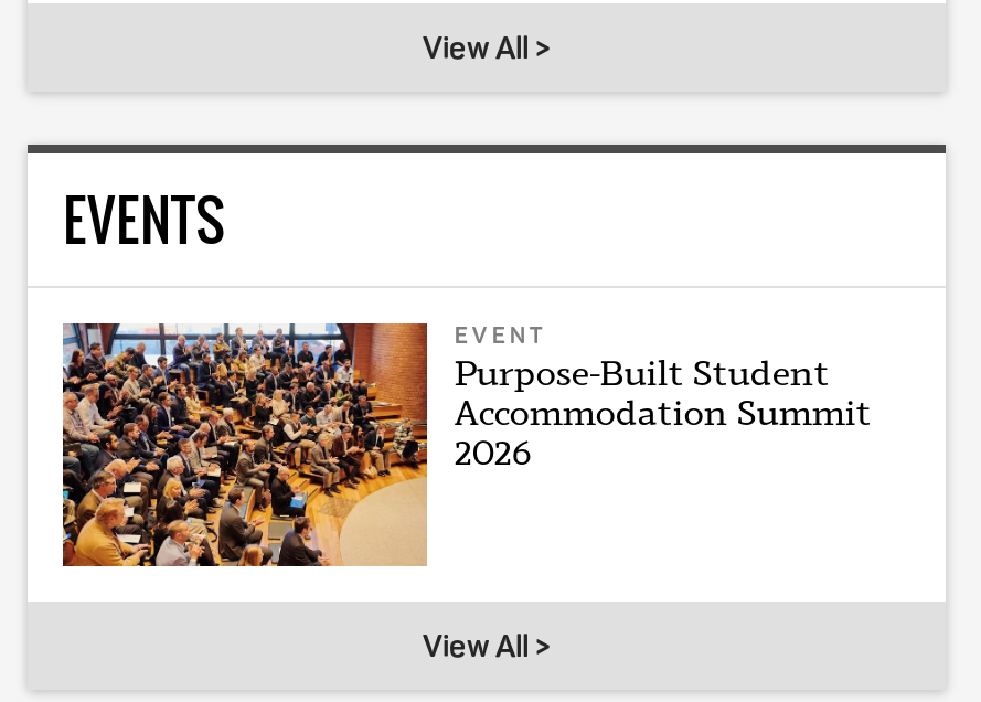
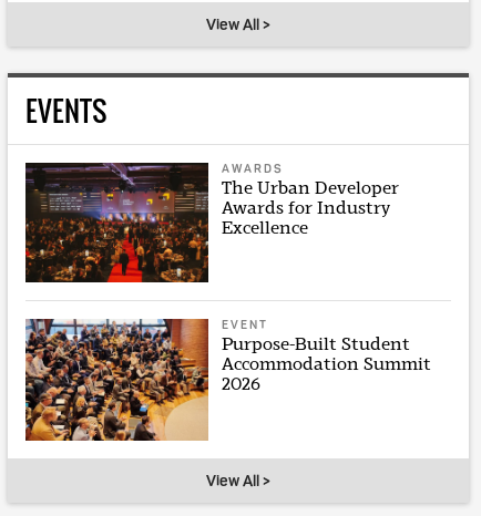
+ [image]
+ AWARDS
+ The Urban Developer
+ Awards for Industry
+ Excellence
